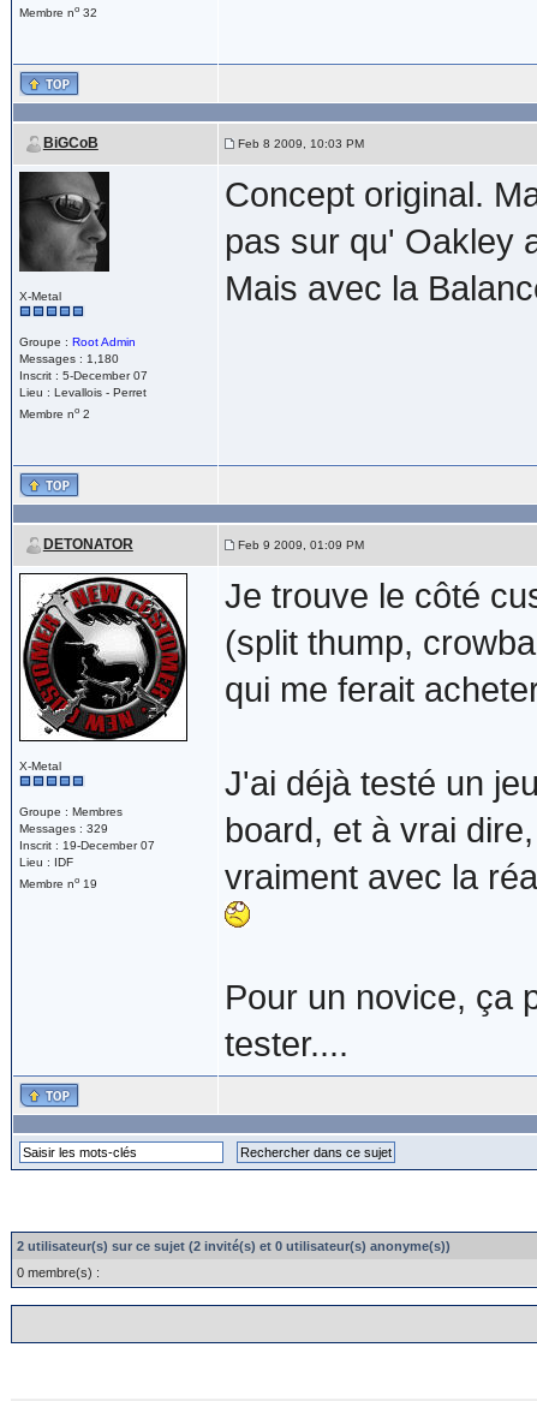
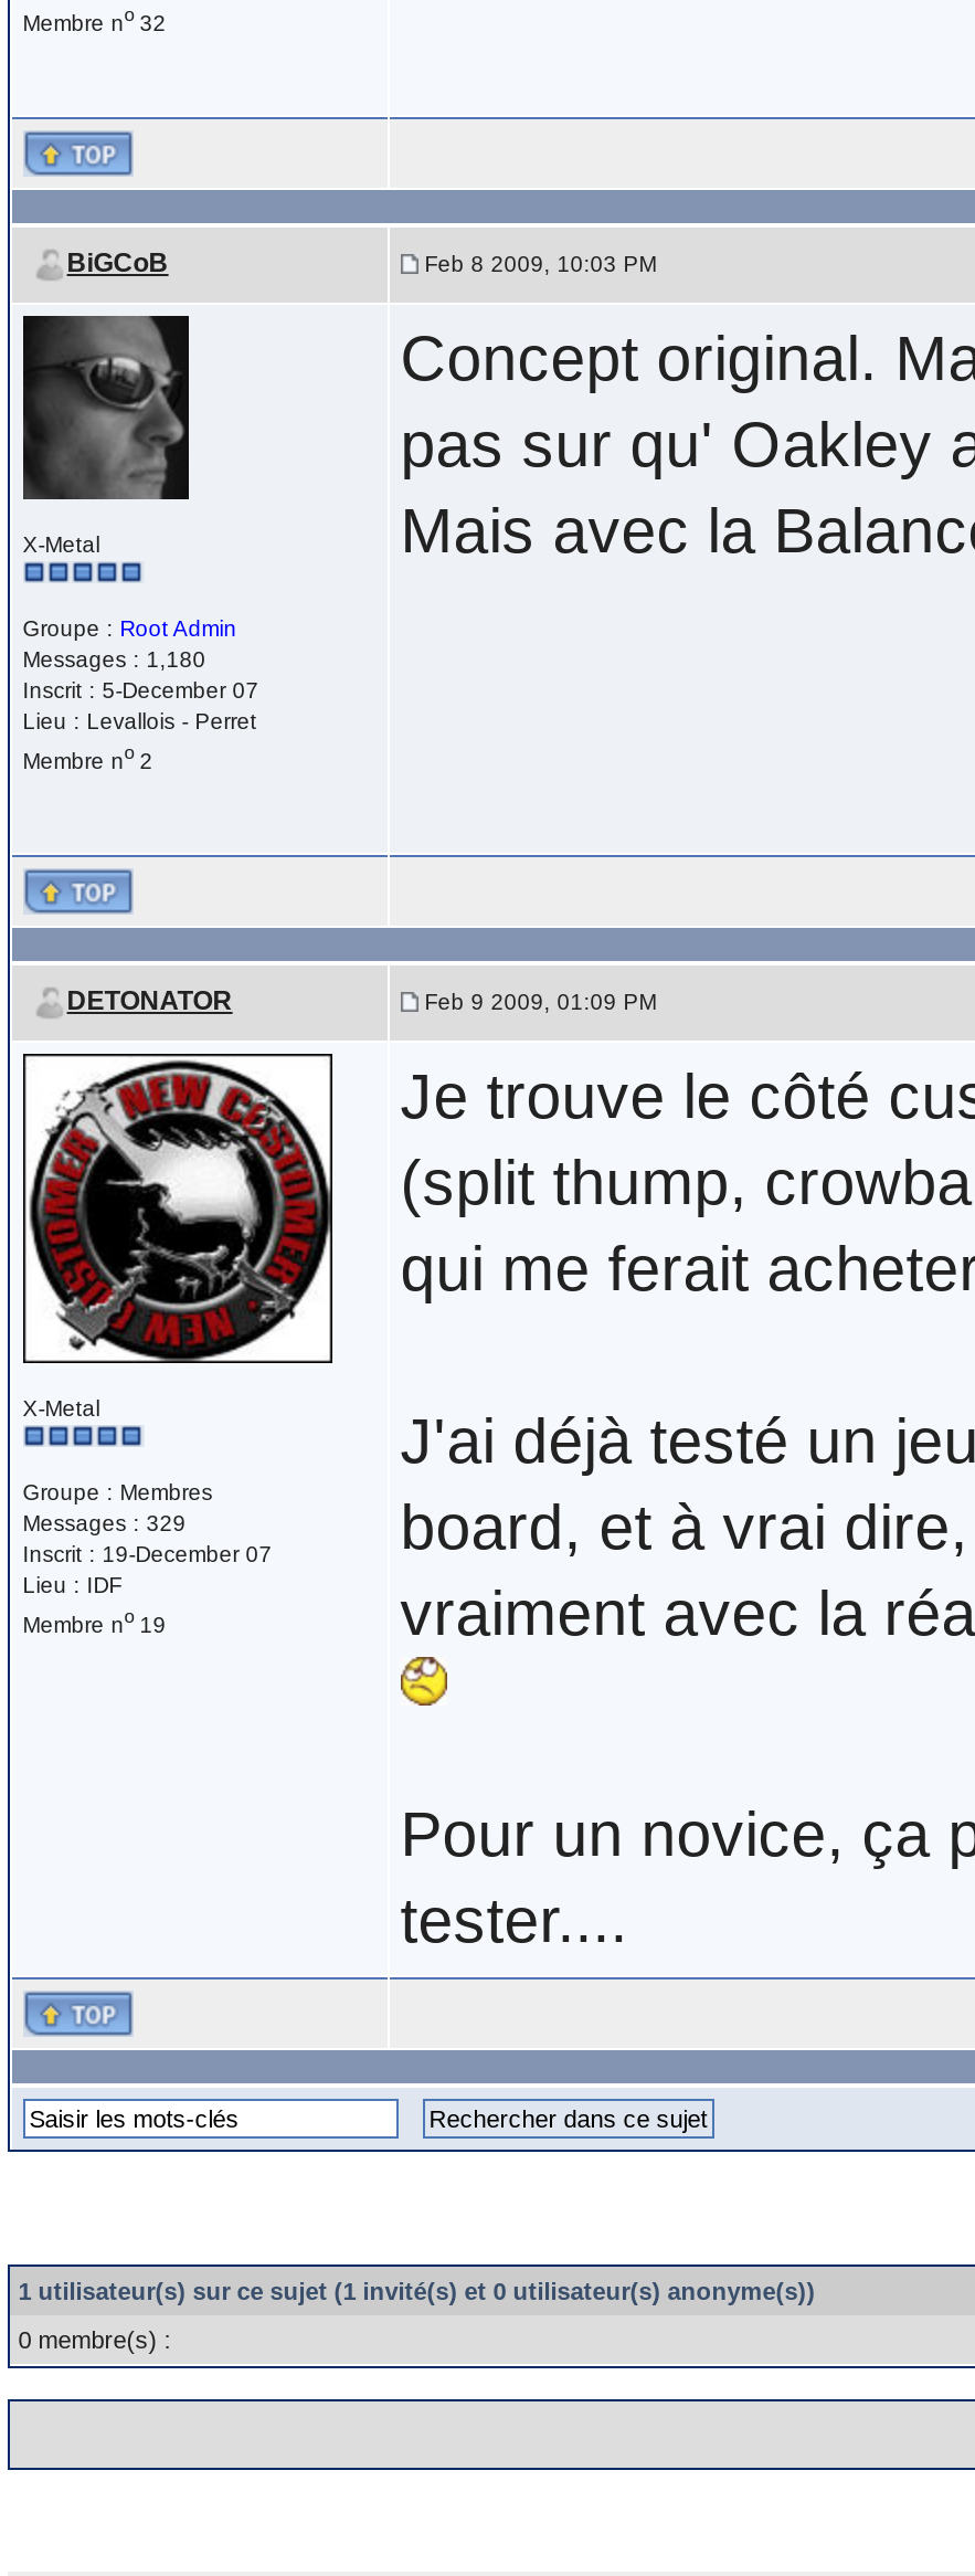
- 2 utilisateur(s) sur ce sujet (2 invité(s) et 0 utilisateur(s) anonyme(s))
+ 1 utilisateur(s) sur ce sujet (1 invité(s) et 0 utilisateur(s) anonyme(s))
